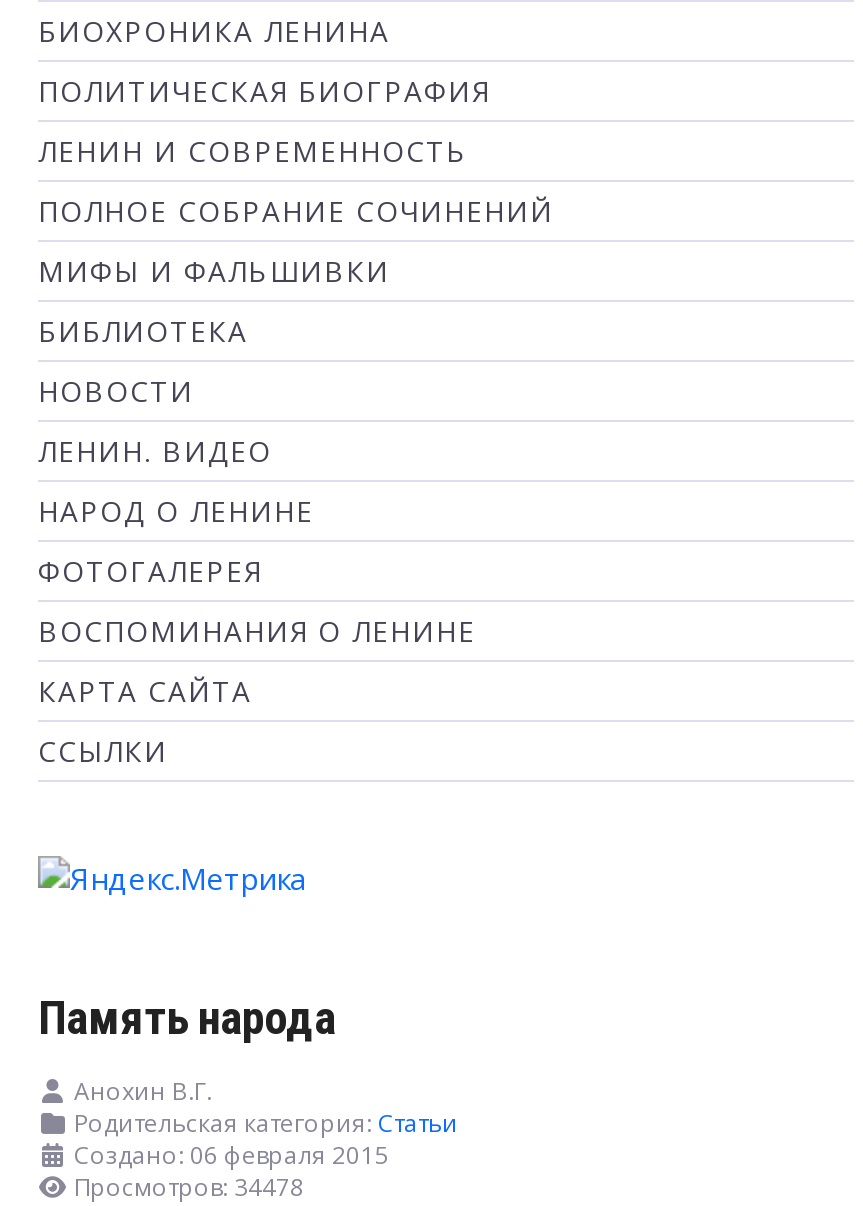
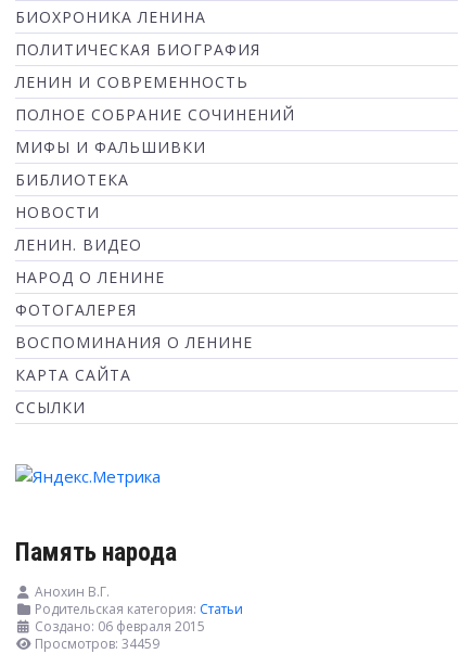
- Просмотров: 34478
+ Просмотров: 34459
